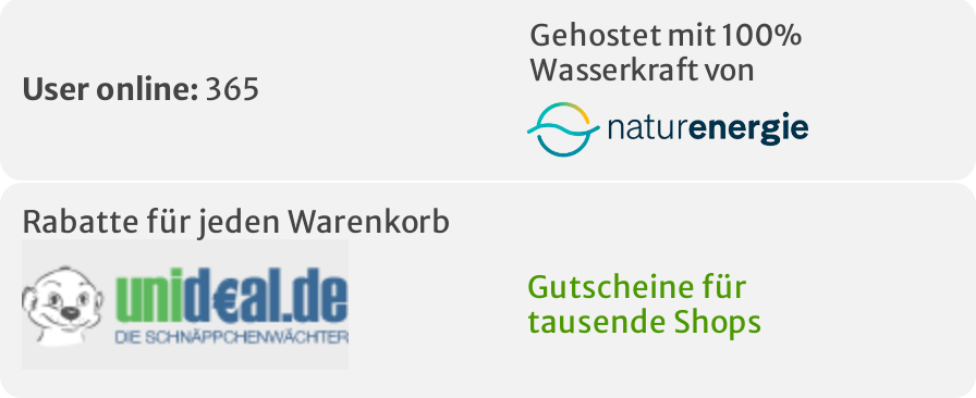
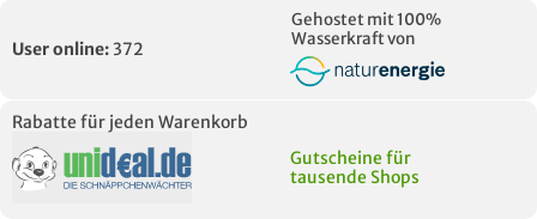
- User online: 365
+ User online: 372
